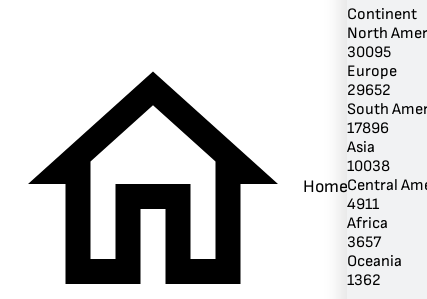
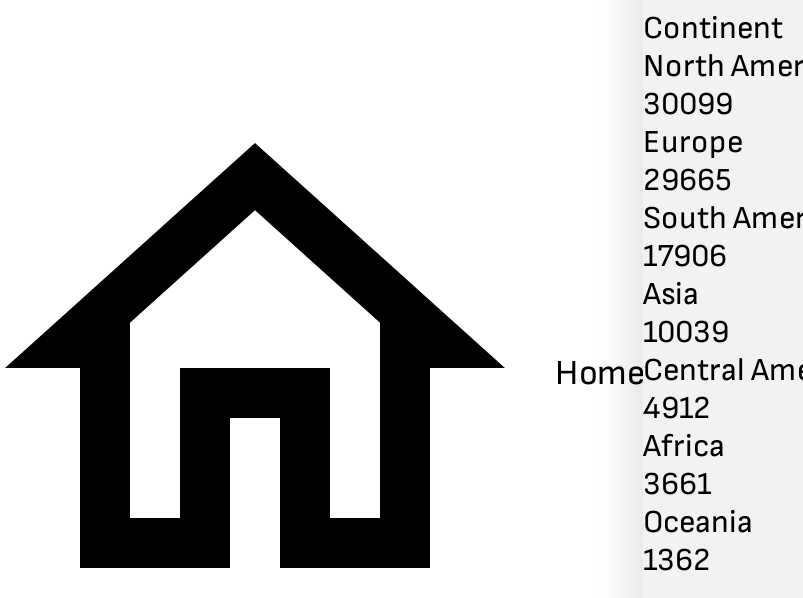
- 30095
+ 30099

- 29652
+ 29665

- 17896
+ 17906

- 10038
+ 10039

- 4911
+ 4912

- 3657
+ 3661
